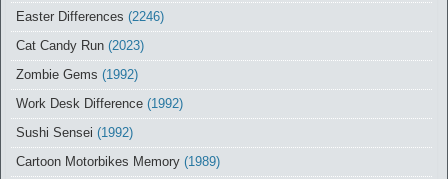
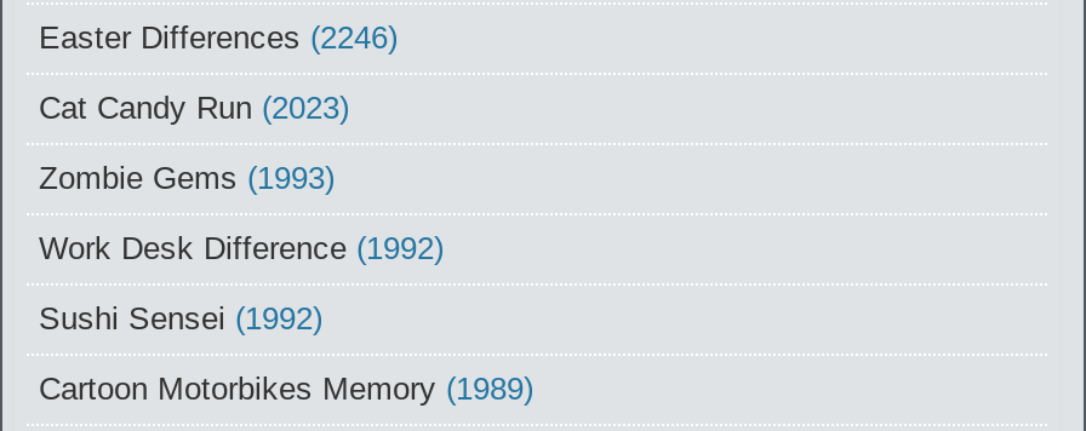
- Zombie Gems (1992)
+ Zombie Gems (1993)
